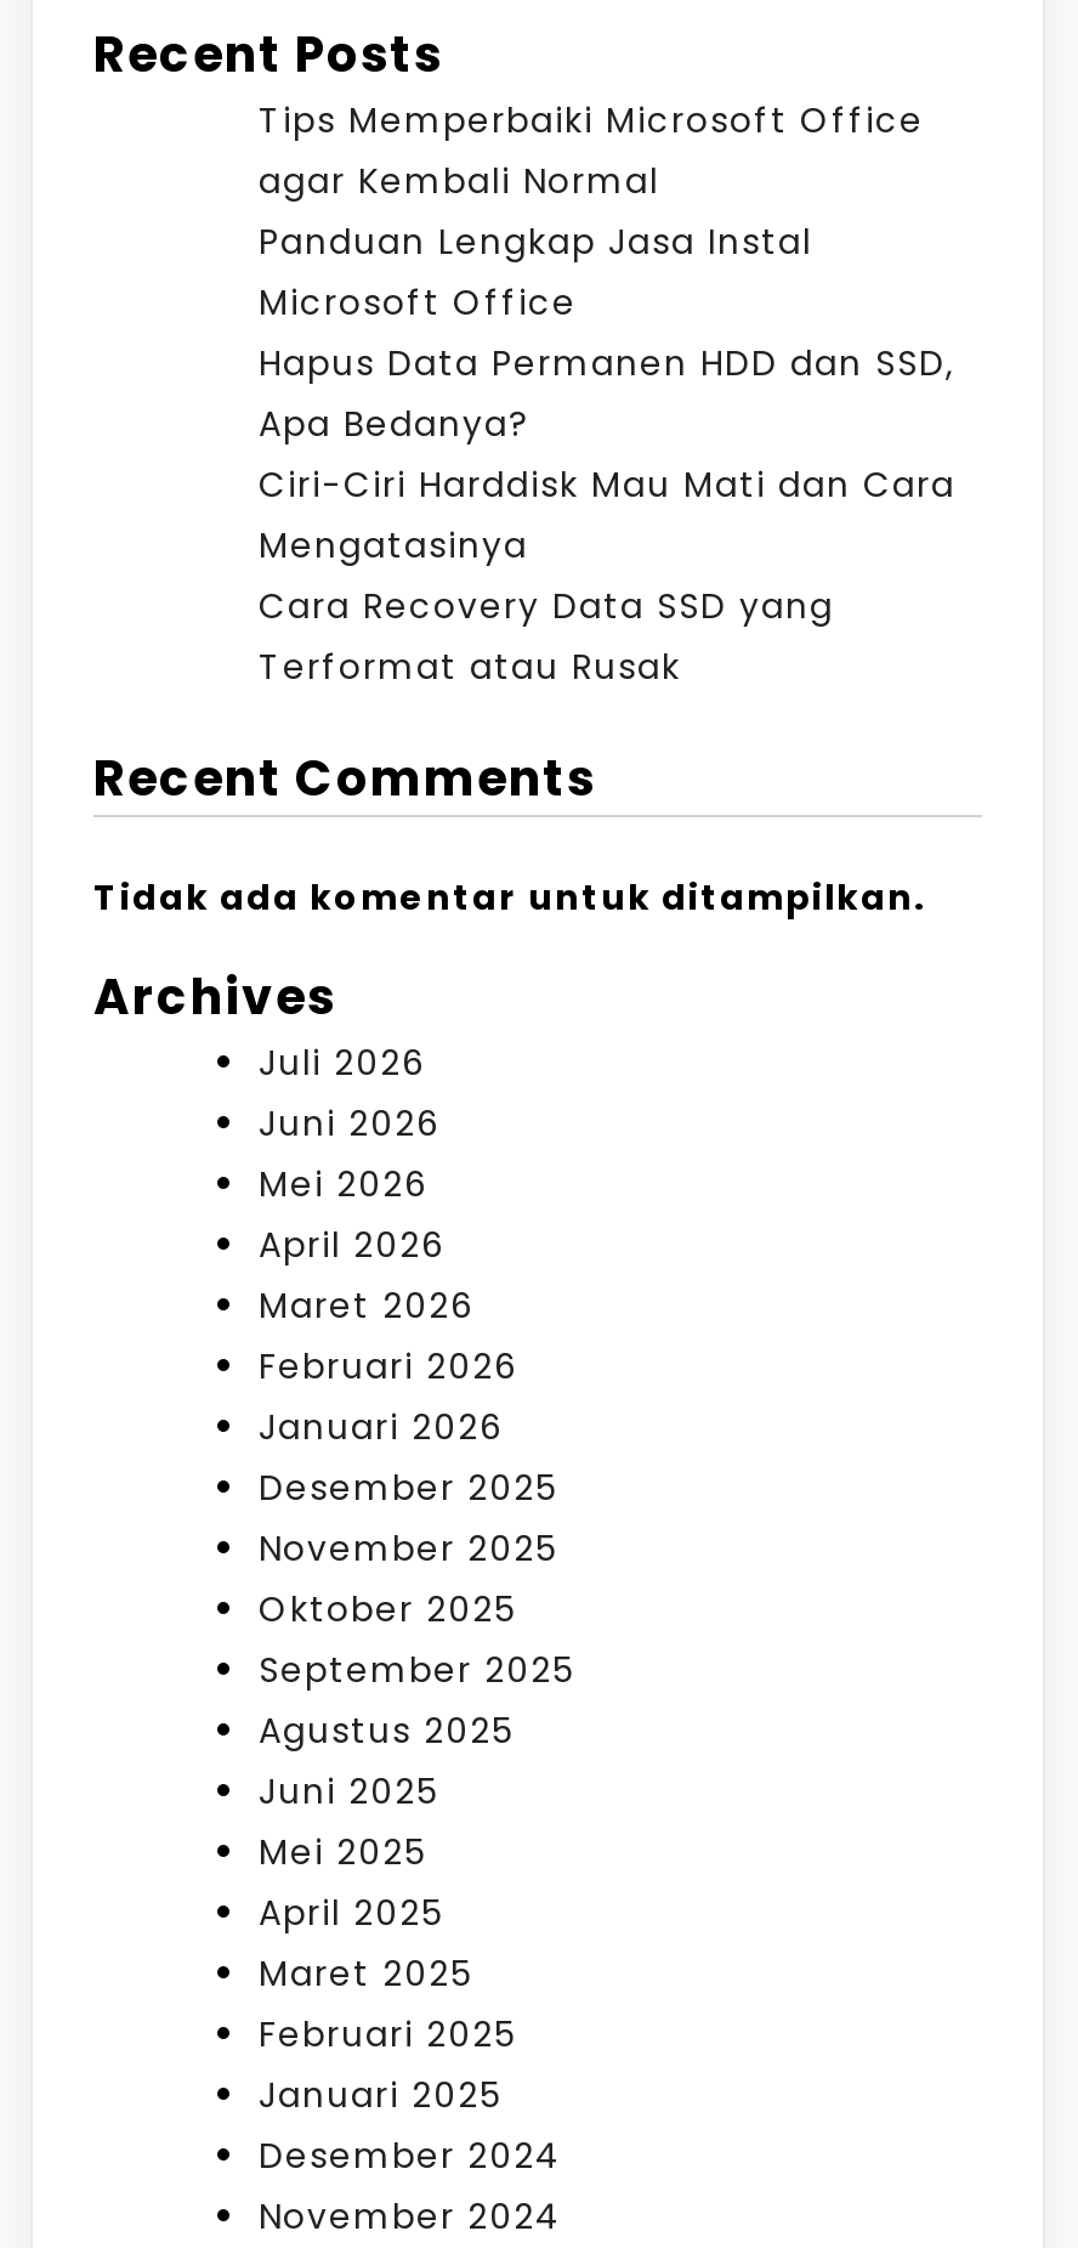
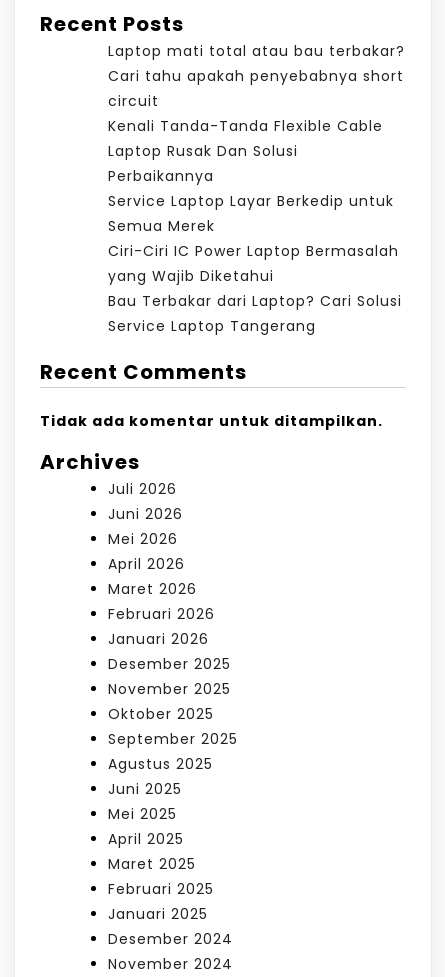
- Tips Memperbaiki Microsoft Office
- agar Kembali Normal
- Panduan Lengkap Jasa Instal
- Microsoft Office
- Hapus Data Permanen HDD dan SSD,
- Apa Bedanya?
- Ciri-Ciri Harddisk Mau Mati dan Cara
- Mengatasinya
- Cara Recovery Data SSD yang
- Terformat atau Rusak
+ Laptop mati total atau bau terbakar?
+ Cari tahu apakah penyebabnya short
+ circuit
+ Kenali Tanda-Tanda Flexible Cable
+ Laptop Rusak Dan Solusi
+ Perbaikannya
+ Service Laptop Layar Berkedip untuk
+ Semua Merek
+ Ciri-Ciri IC Power Laptop Bermasalah
+ yang Wajib Diketahui
+ Bau Terbakar dari Laptop? Cari Solusi
+ Service Laptop Tangerang
